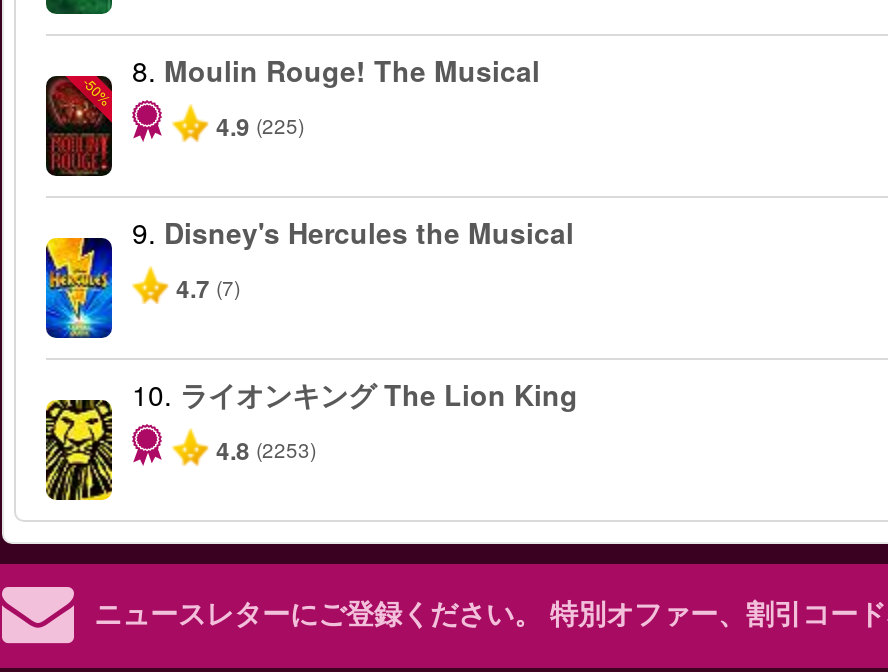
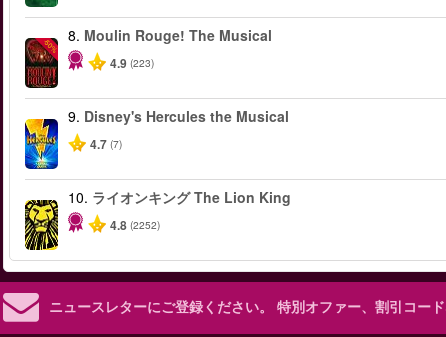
- 4.9 (225)
+ 4.9 (223)

- 4.8 (2253)
+ 4.8 (2252)
